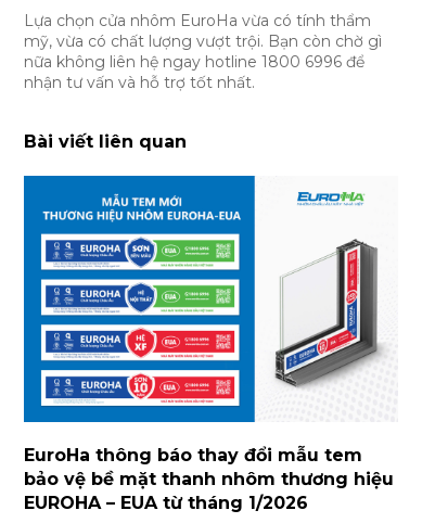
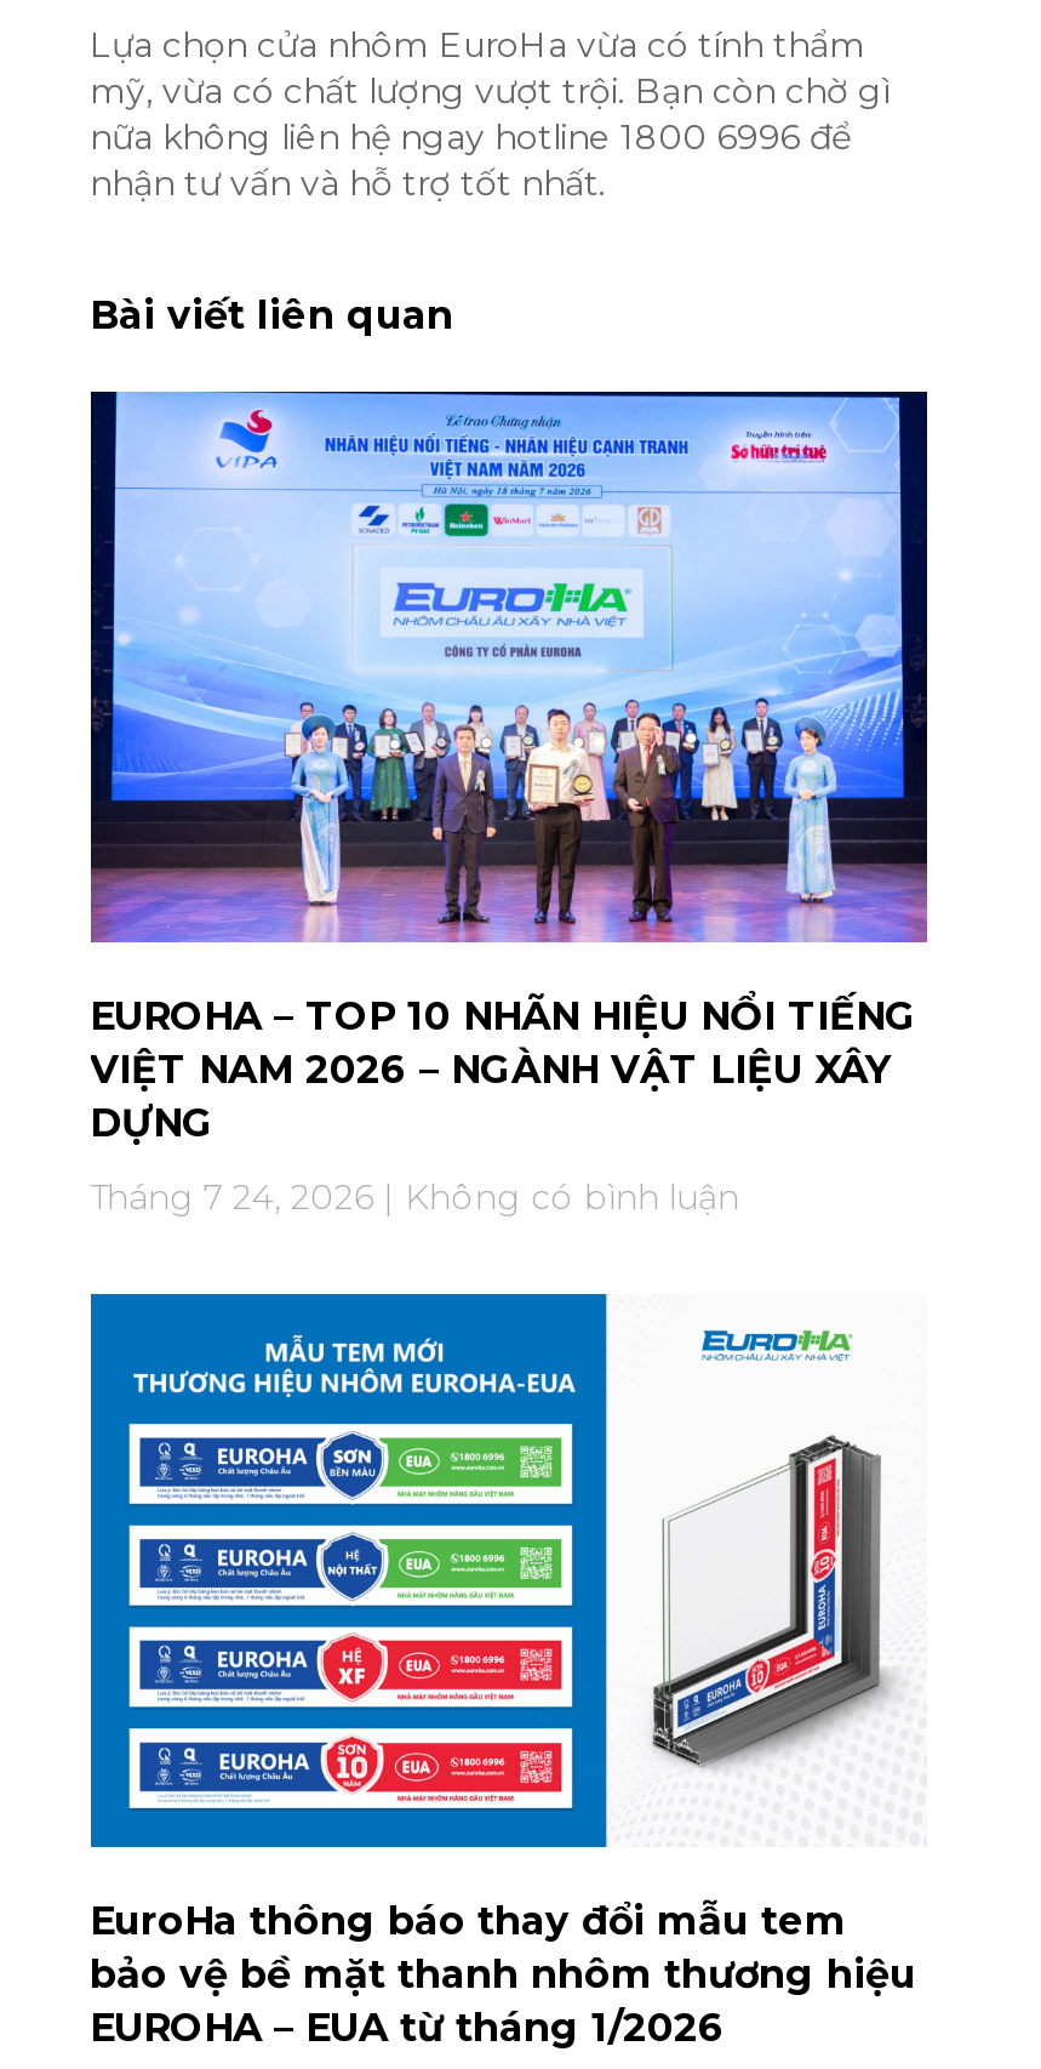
+ [image]
+ EUROHA – TOP 10 NHÃN HIỆU NỔI TIẾNG
+ VIỆT NAM 2026 – NGÀNH VẬT LIỆU XÂY
+ DỰNG
+ Tháng 7 24, 2026 Không có bình luận
